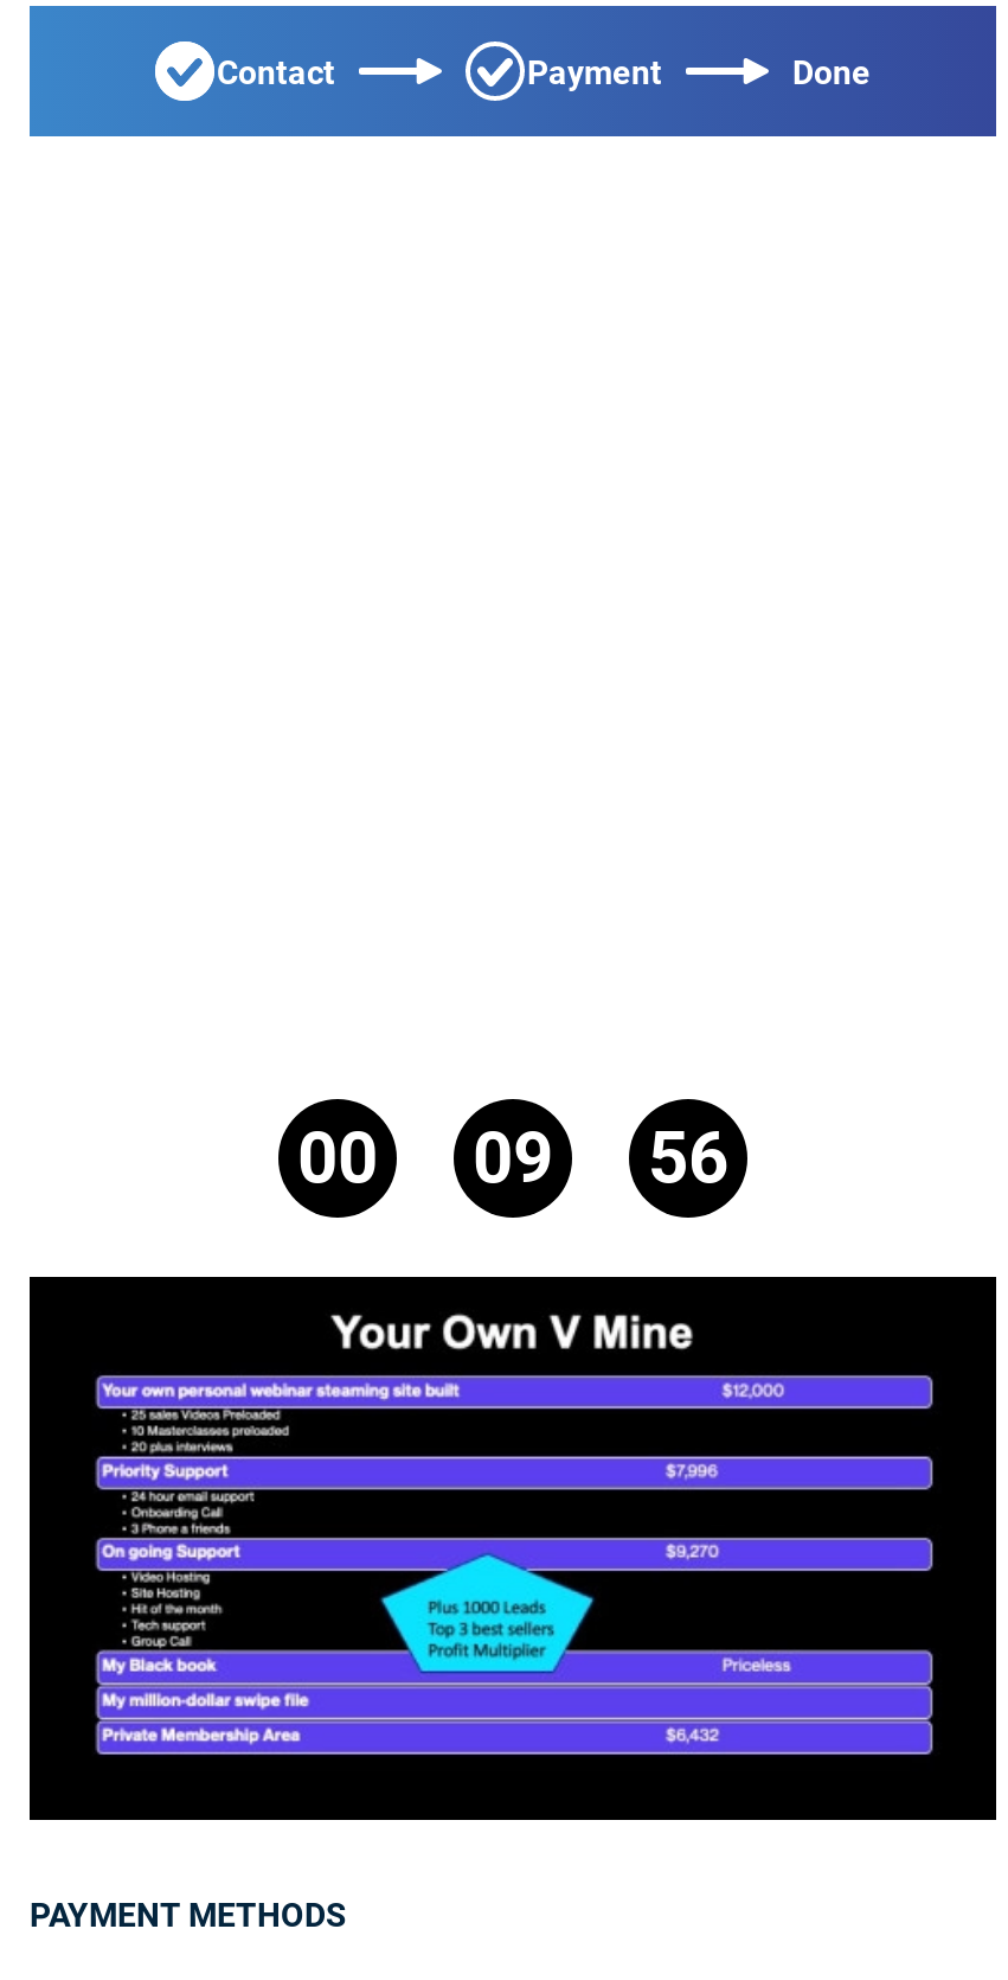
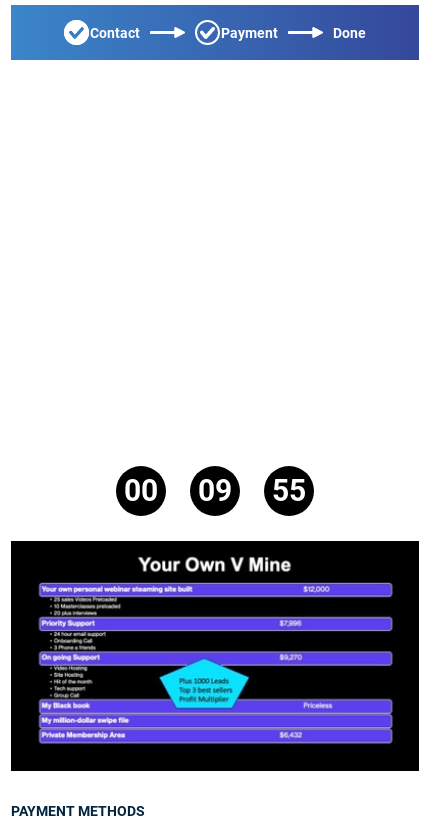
- 00 : 09 : 56
+ 00 : 09 : 55
